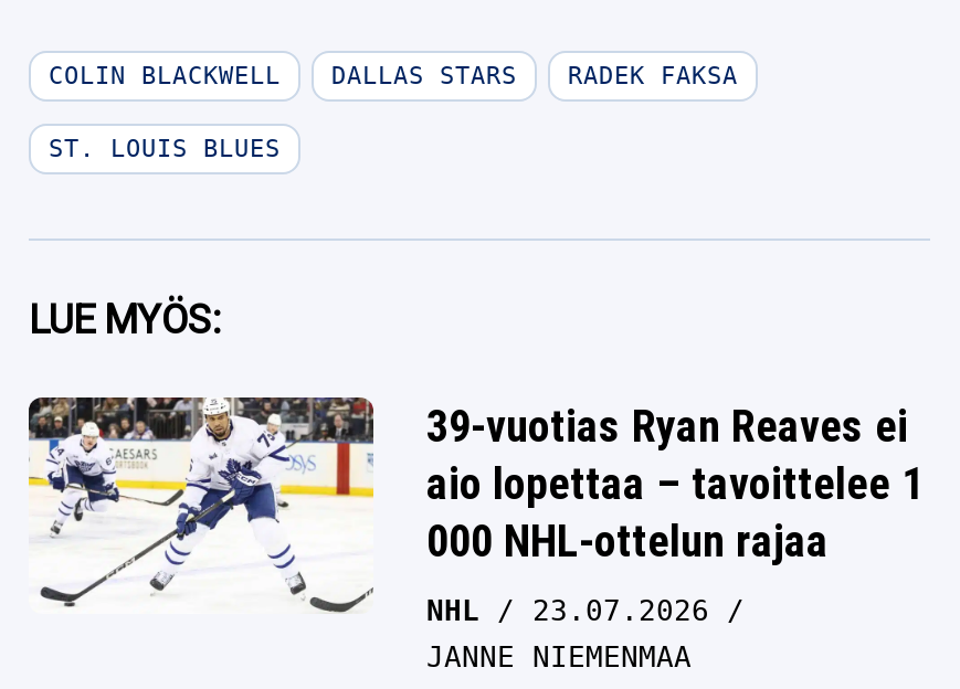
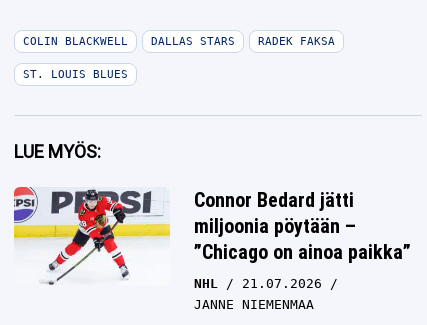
- [image]
- 39-vuotias Ryan Reaves ei
- aio lopettaa – tavoittelee 1
- 000 NHL-ottelun rajaa
+ [image]
+ Connor Bedard jätti
+ miljoonia pöytään –
+ ”Chicago on ainoa paikka”

- NHL 23.07.2026
+ NHL 21.07.2026
